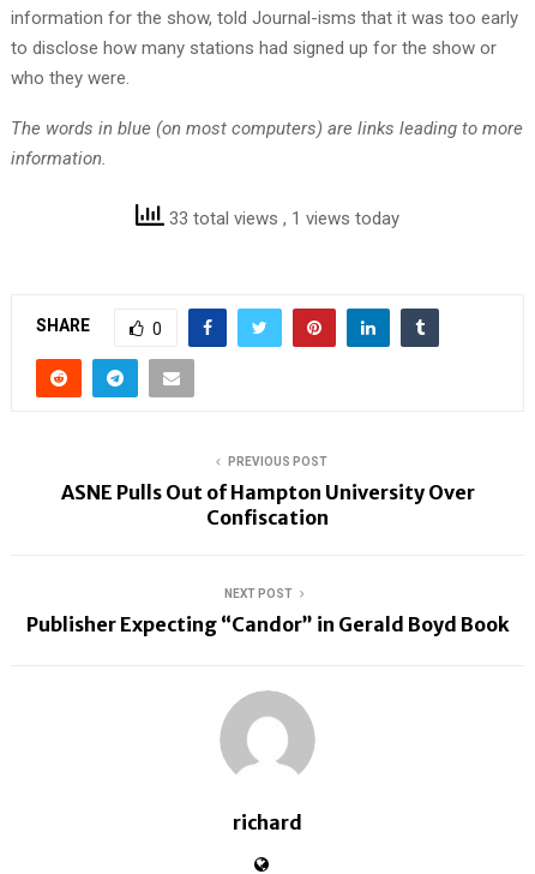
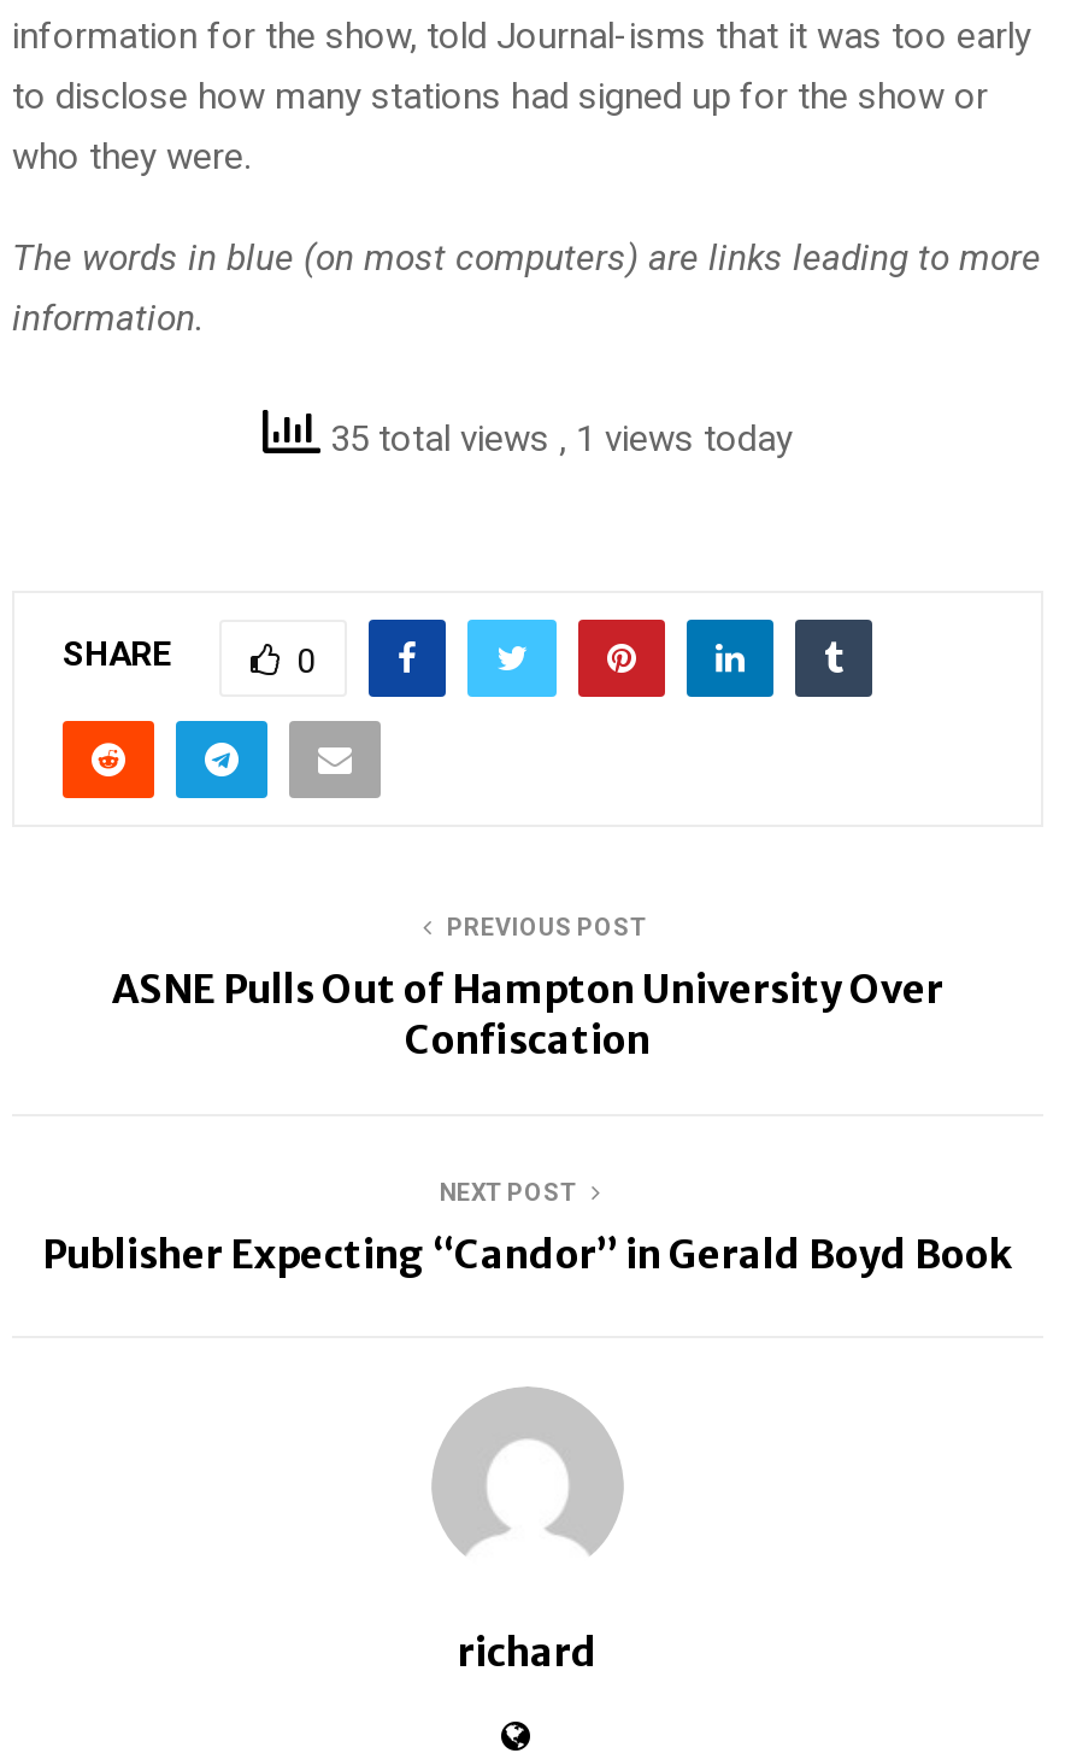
- 33 total views, 1 views today
+ 35 total views, 1 views today
